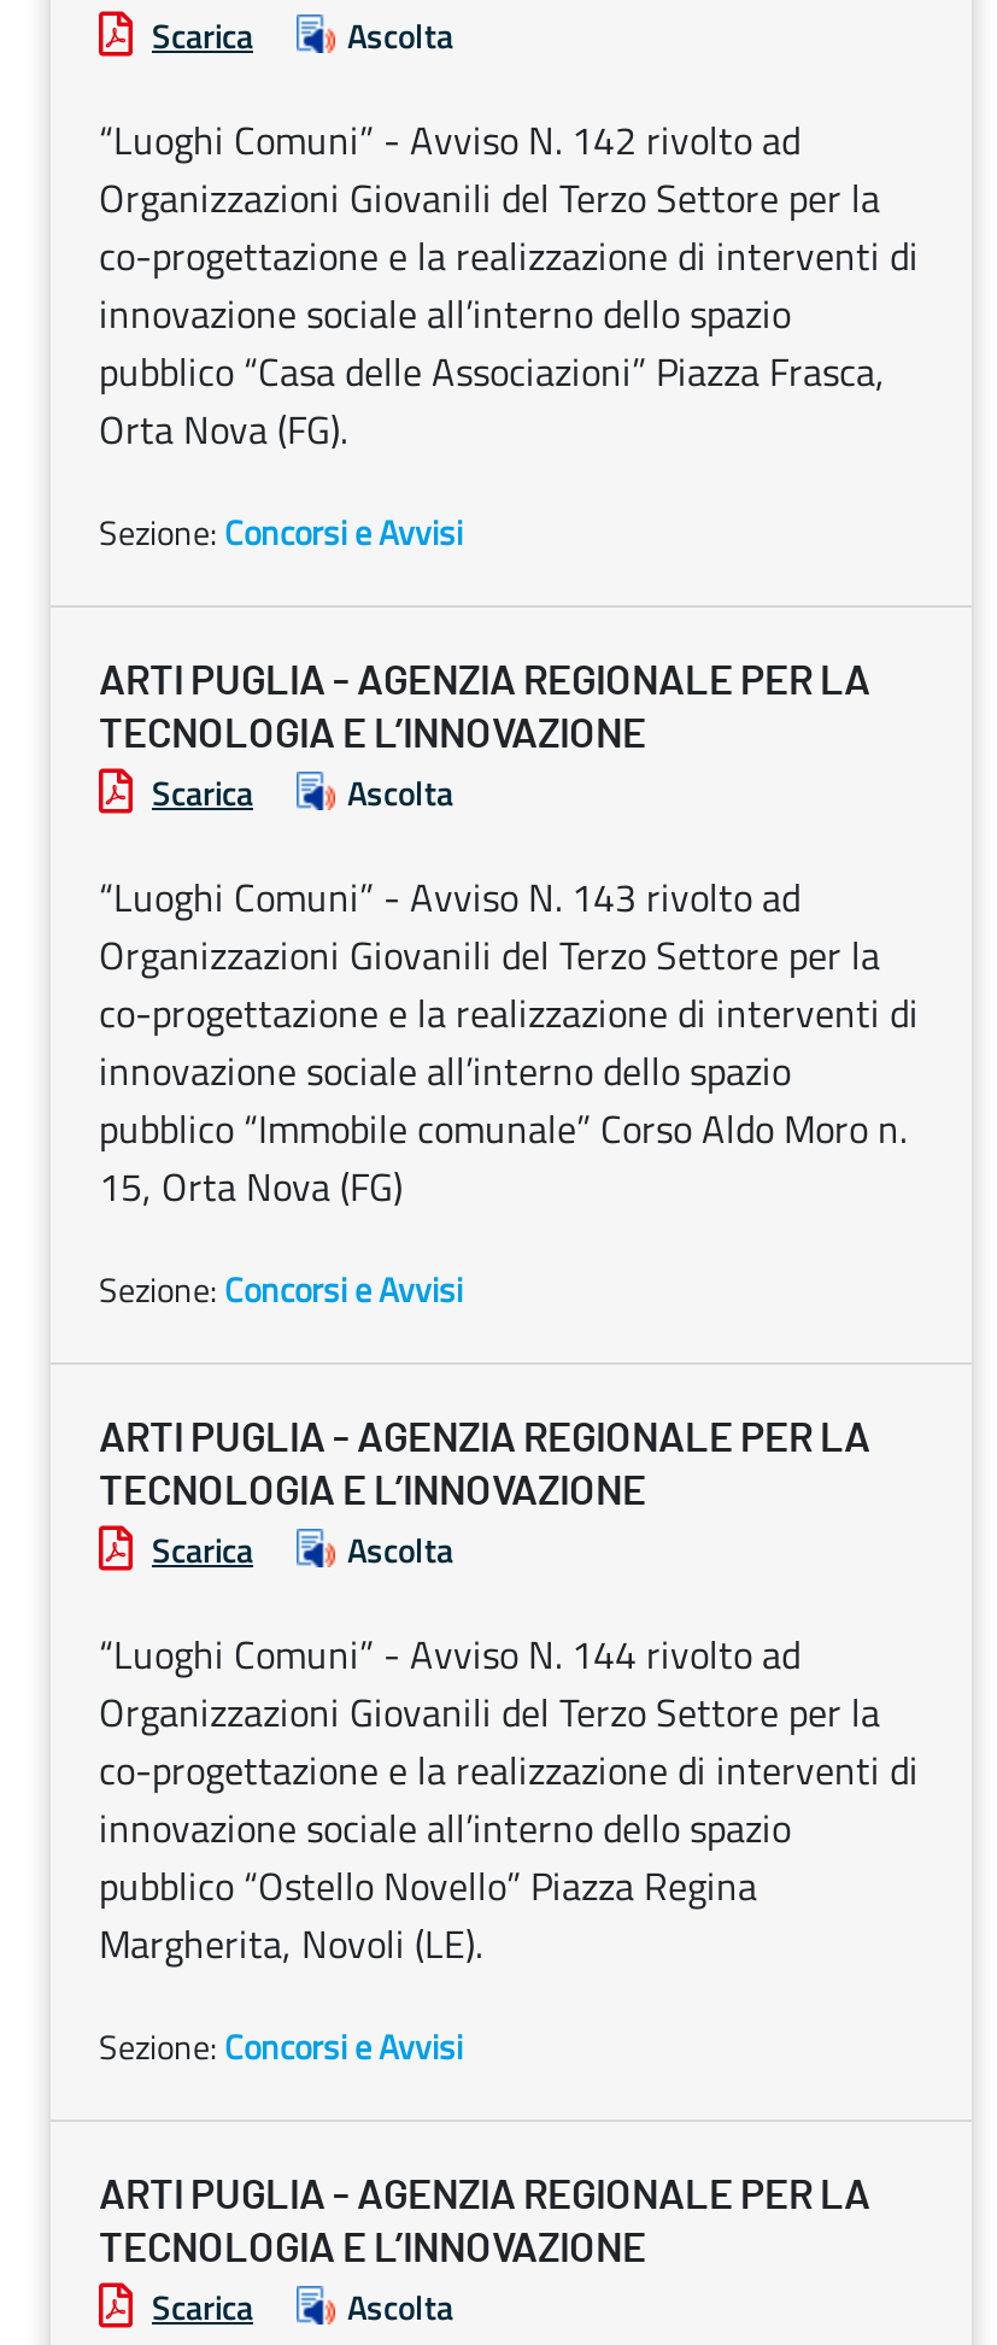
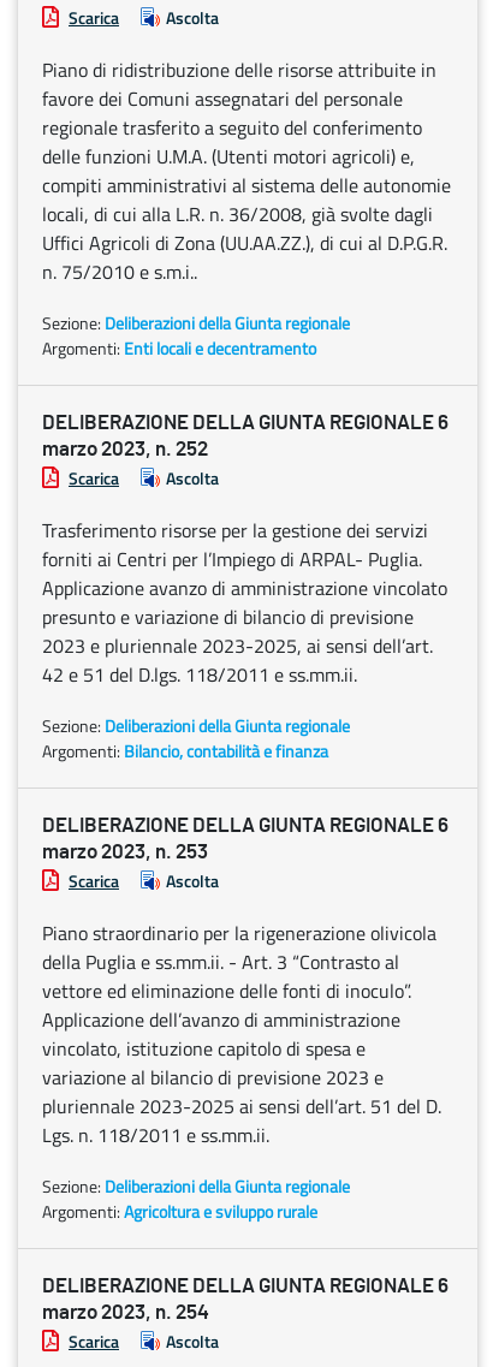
- “Luoghi Comuni” - Avviso N. 142 rivolto ad
- Organizzazioni Giovanili del Terzo Settore per la
- co-progettazione e la realizzazione di interventi di
- innovazione sociale all’interno dello spazio
- pubblico “Casa delle Associazioni” Piazza Frasca,
- Orta Nova (FG).
+ Piano di ridistribuzione delle risorse attribuite in
+ favore dei Comuni assegnatari del personale
+ regionale trasferito a seguito del conferimento
+ delle funzioni U.M.A. (Utenti motori agricoli) e,
+ compiti amministrativi al sistema delle autonomie
+ locali, di cui alla L.R. n. 36/2008, già svolte dagli
+ Uffici Agricoli di Zona (UU.AA.ZZ.), di cui al D.P.G.R.
+ n. 75/2010 e s.m.i..

- Sezione: Concorsi e Avvisi
+ Sezione: Deliberazioni della Giunta regionale
+ Argomenti: Enti locali e decentramento

- ARTI PUGLIA - AGENZIA REGIONALE PER LA
- TECNOLOGIA E L’INNOVAZIONE
+ DELIBERAZIONE DELLA GIUNTA REGIONALE 6
+ marzo 2023, n. 252

- “Luoghi Comuni” - Avviso N. 143 rivolto ad
- Organizzazioni Giovanili del Terzo Settore per la
- co-progettazione e la realizzazione di interventi di
- innovazione sociale all’interno dello spazio
- pubblico “Immobile comunale” Corso Aldo Moro n.
- 15, Orta Nova (FG)
+ Trasferimento risorse per la gestione dei servizi
+ forniti ai Centri per l’Impiego di ARPAL- Puglia.
+ Applicazione avanzo di amministrazione vincolato
+ presunto e variazione di bilancio di previsione
+ 2023 e pluriennale 2023-2025, ai sensi dell’art.
+ 42 e 51 del D.lgs. 118/2011 e ss.mm.ii.

- Sezione: Concorsi e Avvisi
+ Sezione: Deliberazioni della Giunta regionale
+ Argomenti: Bilancio, contabilità e finanza

- ARTI PUGLIA - AGENZIA REGIONALE PER LA
- TECNOLOGIA E L’INNOVAZIONE
+ DELIBERAZIONE DELLA GIUNTA REGIONALE 6
+ marzo 2023, n. 253

- “Luoghi Comuni” - Avviso N. 144 rivolto ad
- Organizzazioni Giovanili del Terzo Settore per la
- co-progettazione e la realizzazione di interventi di
- innovazione sociale all’interno dello spazio
- pubblico “Ostello Novello” Piazza Regina
- Margherita, Novoli (LE).
+ Piano straordinario per la rigenerazione olivicola
+ della Puglia e ss.mm.ii. - Art. 3 “Contrasto al
+ vettore ed eliminazione delle fonti di inoculo”.
+ Applicazione dell’avanzo di amministrazione
+ vincolato, istituzione capitolo di spesa e
+ variazione al bilancio di previsione 2023 e
+ pluriennale 2023-2025 ai sensi dell’art. 51 del D.
+ Lgs. n. 118/2011 e ss.mm.ii.

- Sezione: Concorsi e Avvisi
+ Sezione: Deliberazioni della Giunta regionale
+ Argomenti: Agricoltura e sviluppo rurale

- ARTI PUGLIA - AGENZIA REGIONALE PER LA
- TECNOLOGIA E L’INNOVAZIONE
+ DELIBERAZIONE DELLA GIUNTA REGIONALE 6
+ marzo 2023, n. 254
